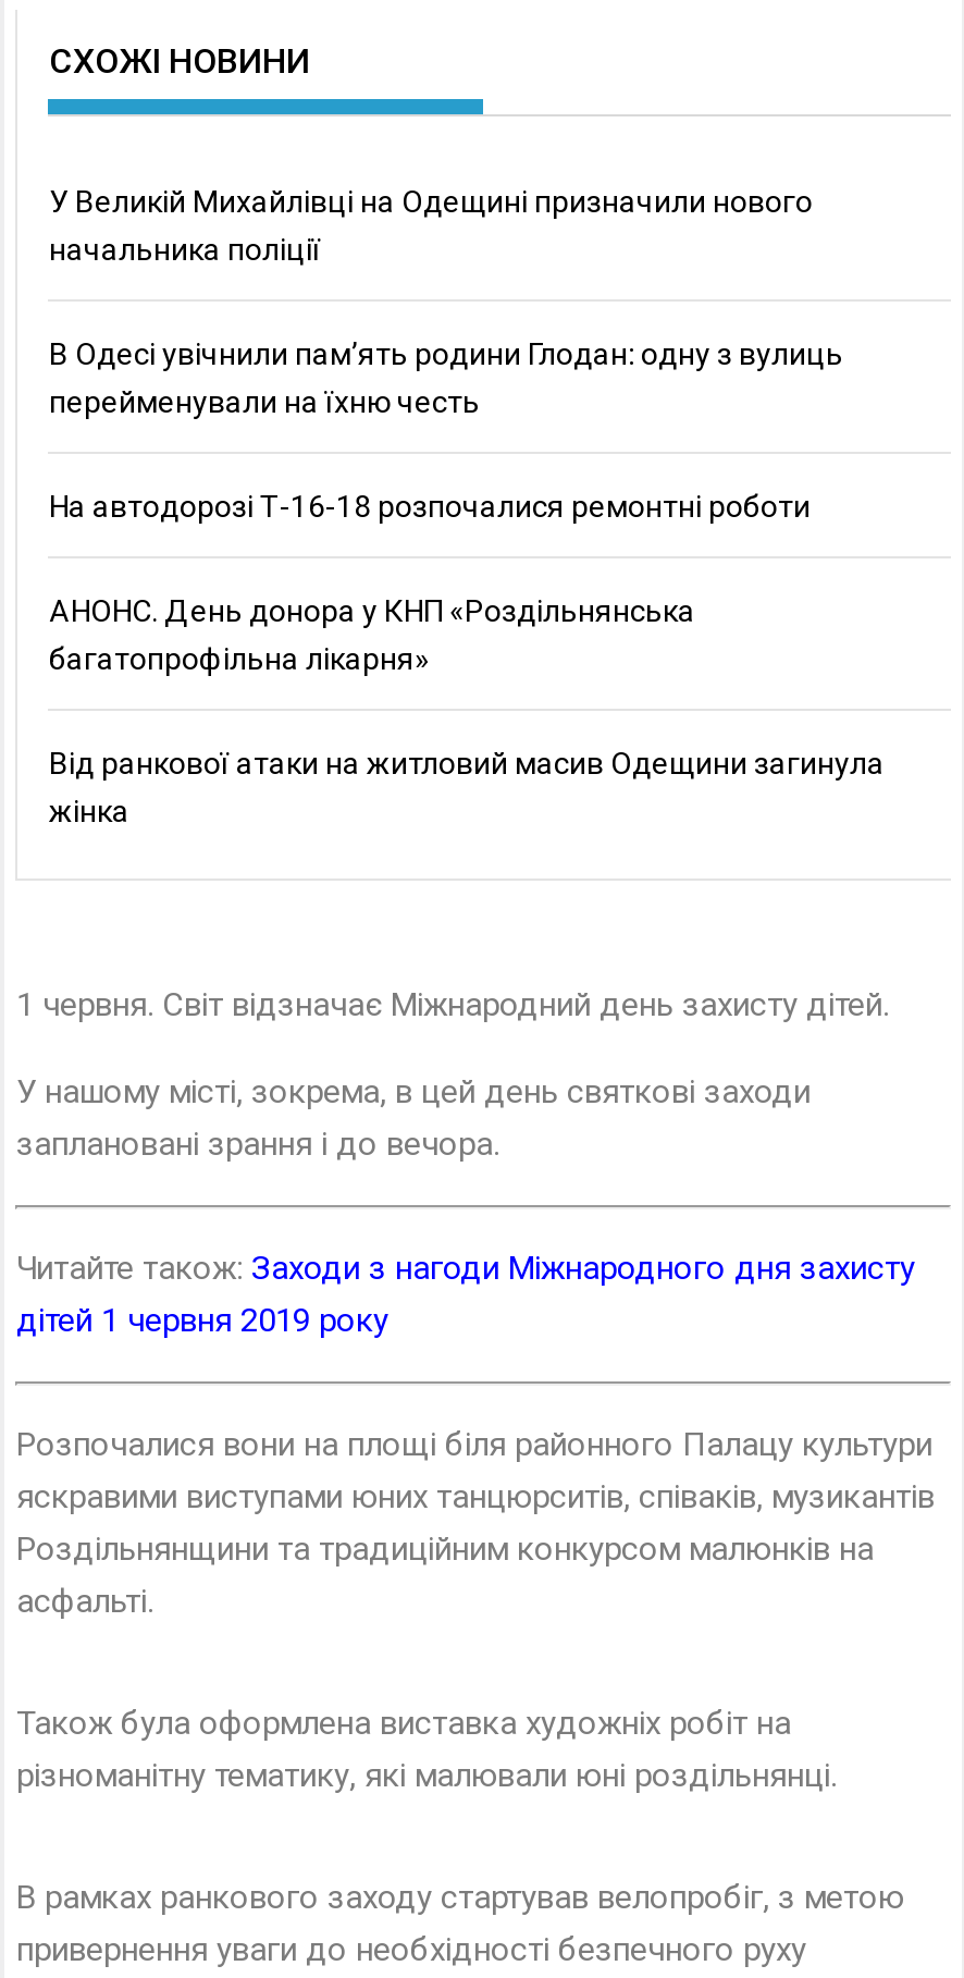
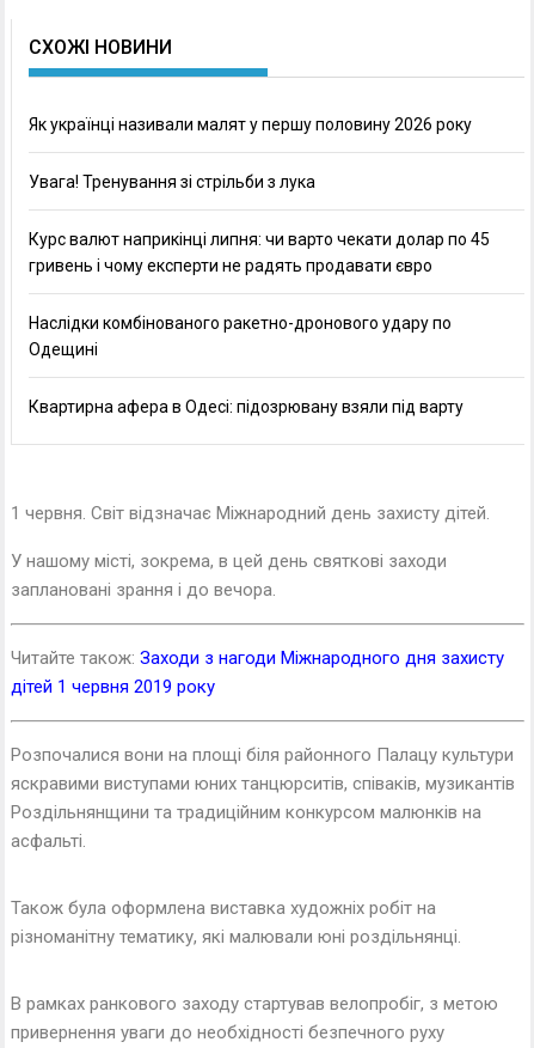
- У Великій Михайлівці на Одещині призначили нового
- начальника поліції
+ Як українці називали малят у першу половину 2026 року

- В Одесі увічнили пам’ять родини Глодан: одну з вулиць
- перейменували на їхню честь
+ Увага! Тренування зі стрільби з лука

- На автодорозі Т-16-18 розпочалися ремонтні роботи
+ Курс валют наприкінці липня: чи варто чекати долар по 45
+ гривень і чому експерти не радять продавати євро

- АНОНС. День донора у КНП «Роздільнянська
- багатопрофільна лікарня»
+ Наслідки комбінованого ракетно-дронового удару по
+ Одещині

- Від ранкової атаки на житловий масив Одещини загинула
- жінка
+ Квартирна афера в Одесі: підозрювану взяли під варту
